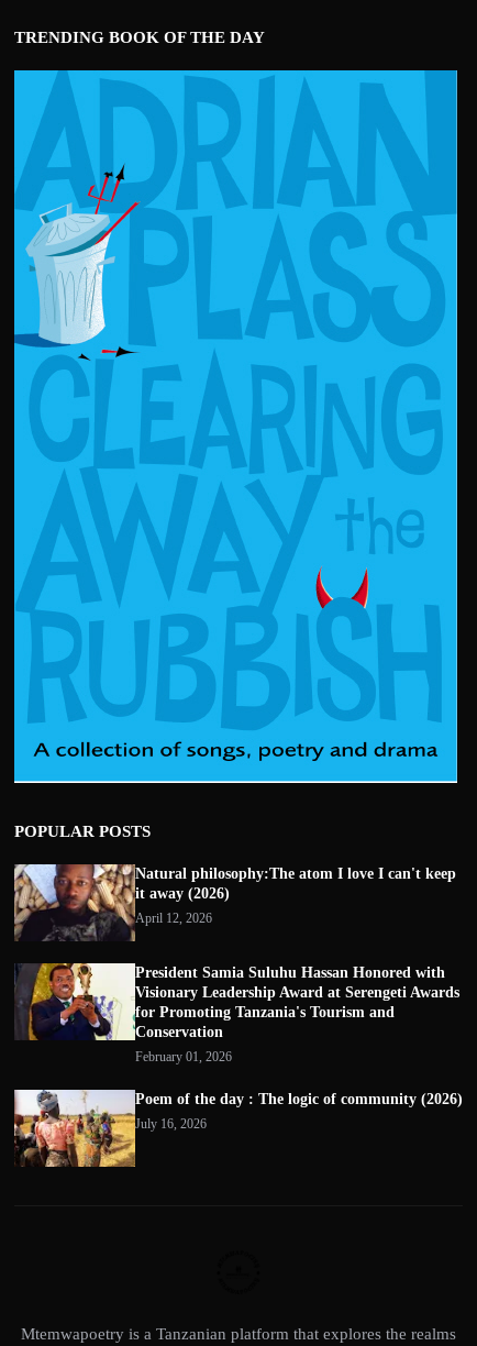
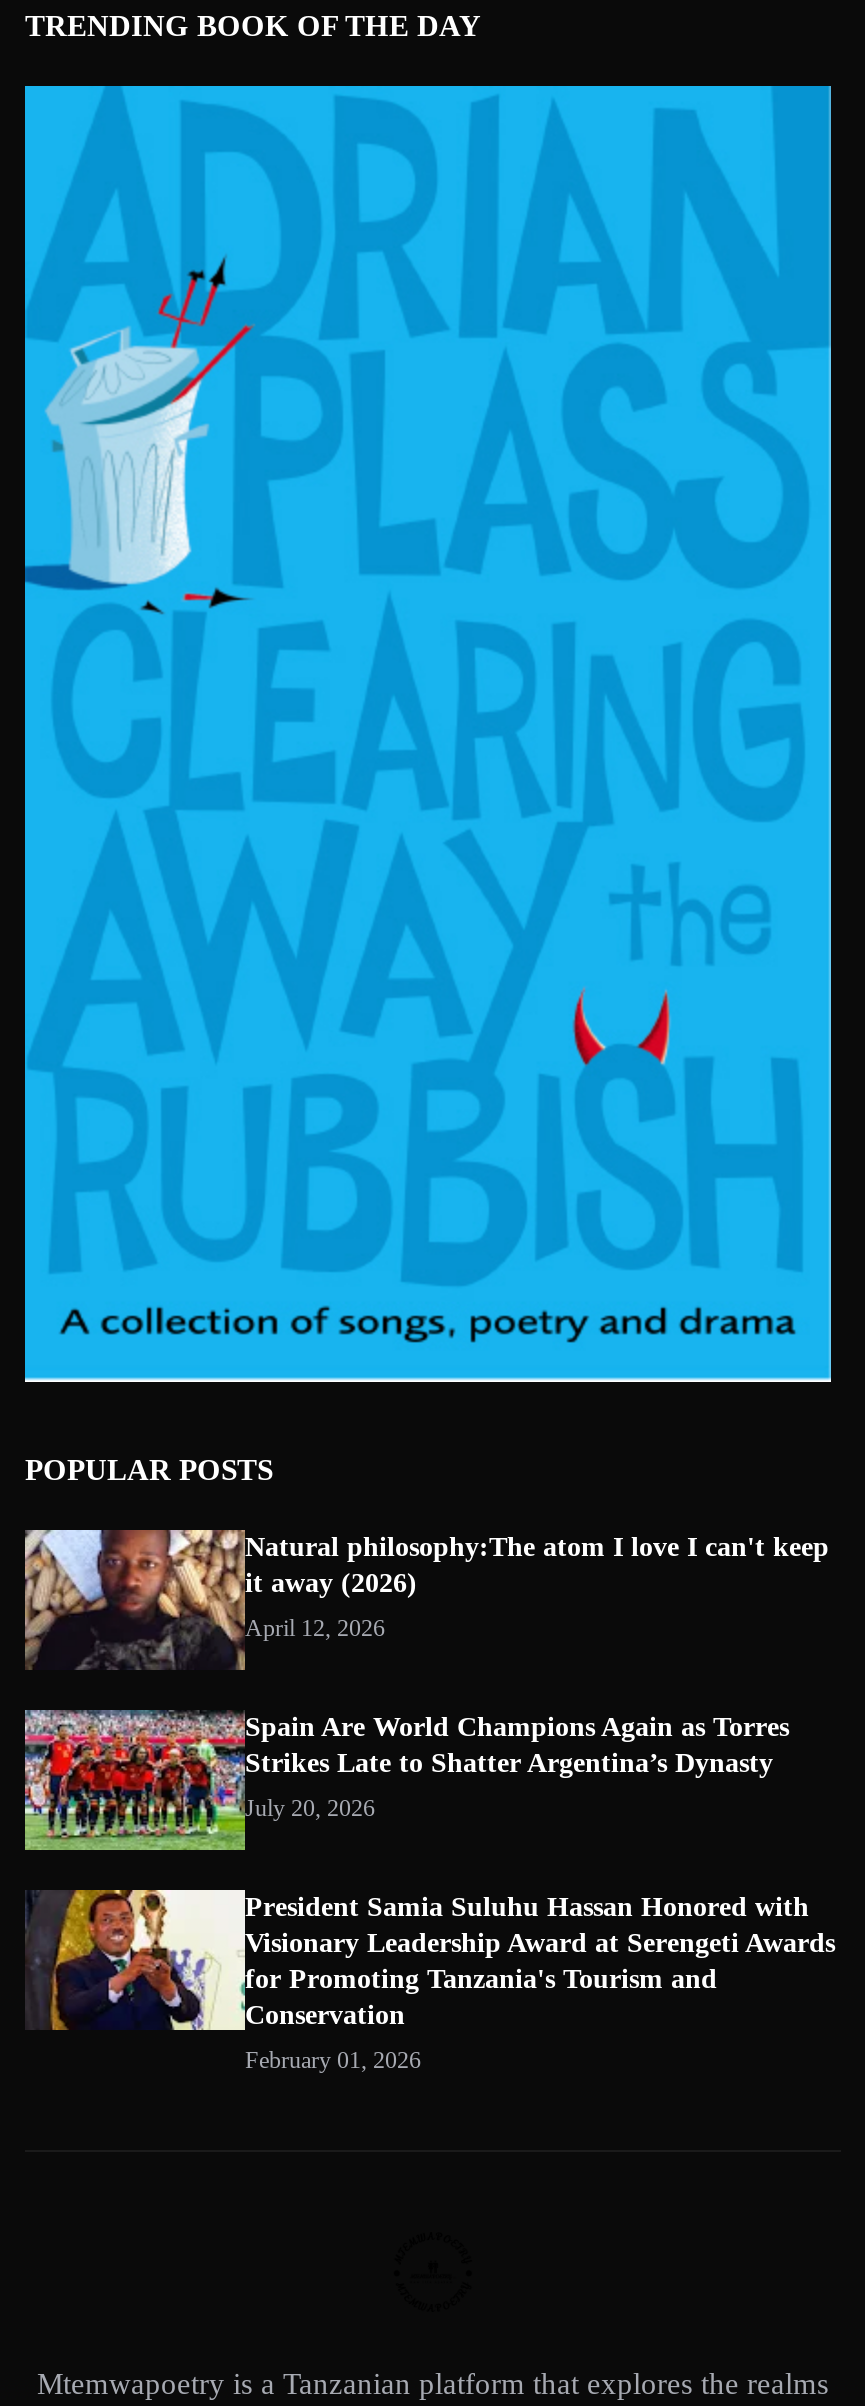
+ [image]
+ Spain Are World Champions Again as Torres
+ Strikes Late to Shatter Argentina’s Dynasty
+ July 20, 2026

moved down: [image] | President Samia Suluhu Hassan Honored with | Visionary Leadership Award at Serengeti Awards | for Promoting Tanzania's Tourism and | Conservation | February 01, 2026

- [image]
- Poem of the day : The logic of community (2026)
- July 16, 2026
